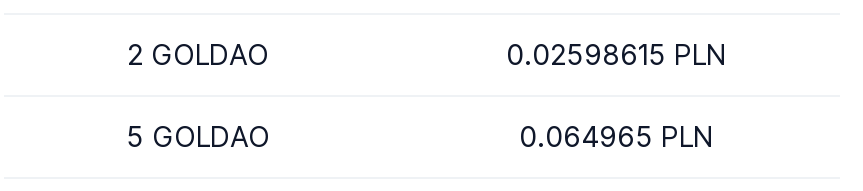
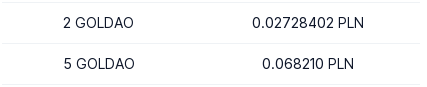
- 0.02598615 PLN
+ 0.02728402 PLN

- 0.064965 PLN
+ 0.068210 PLN
